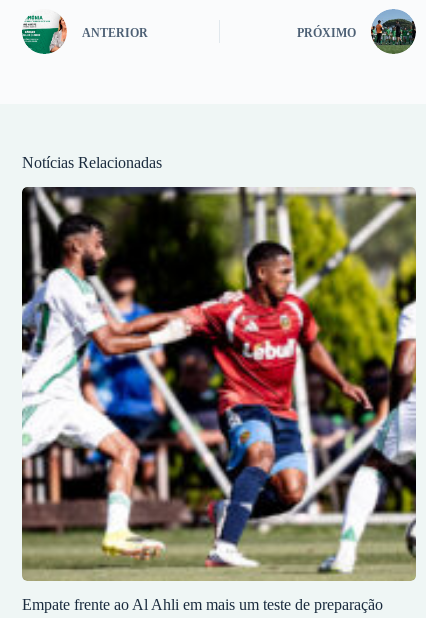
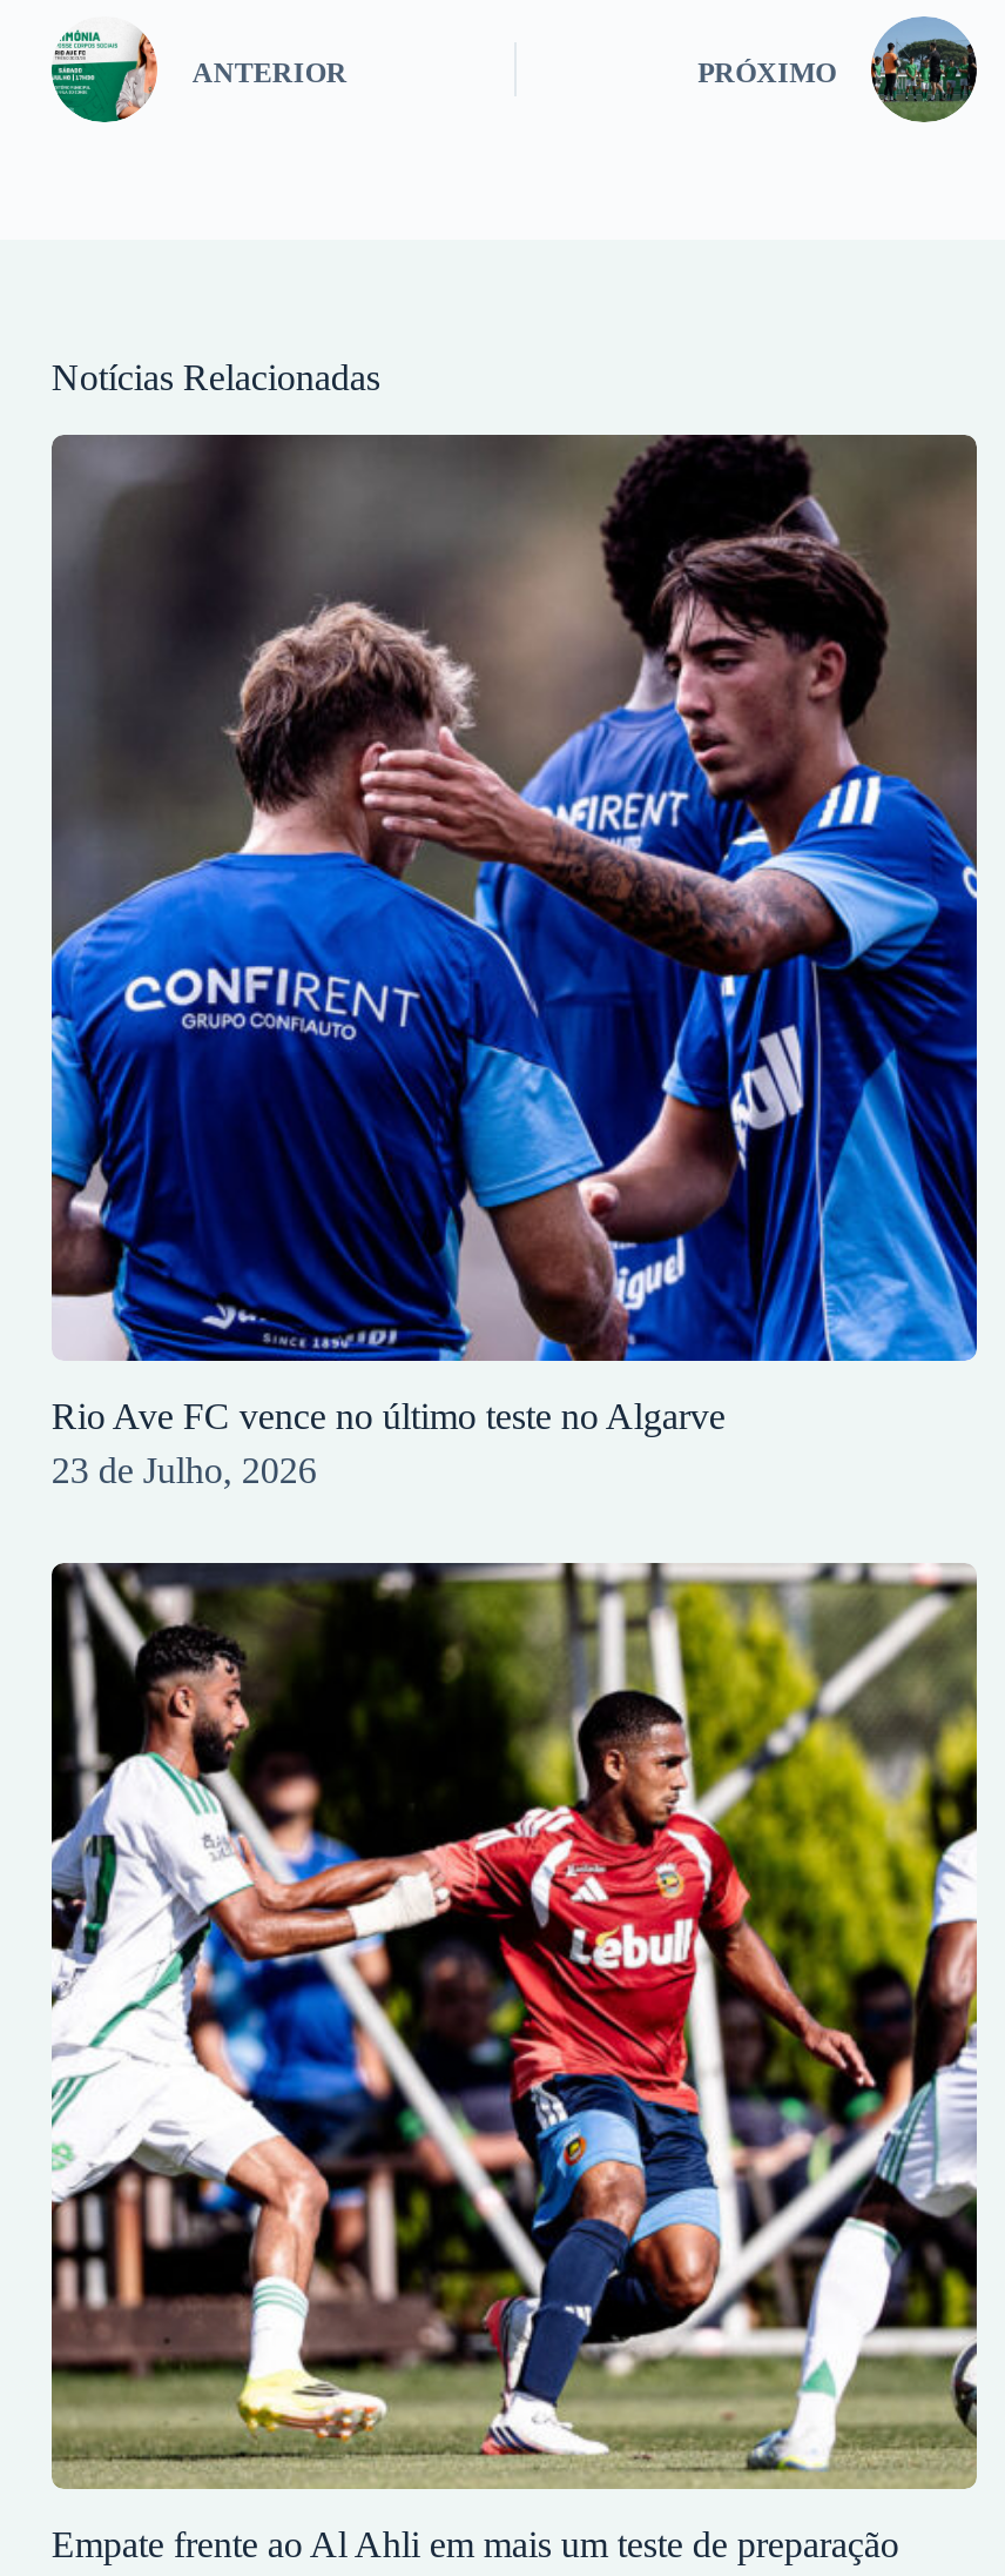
+ [image]
+ Rio Ave FC vence no último teste no Algarve
+ 23 de Julho, 2026
